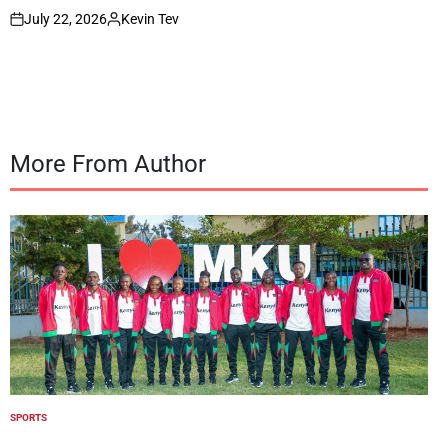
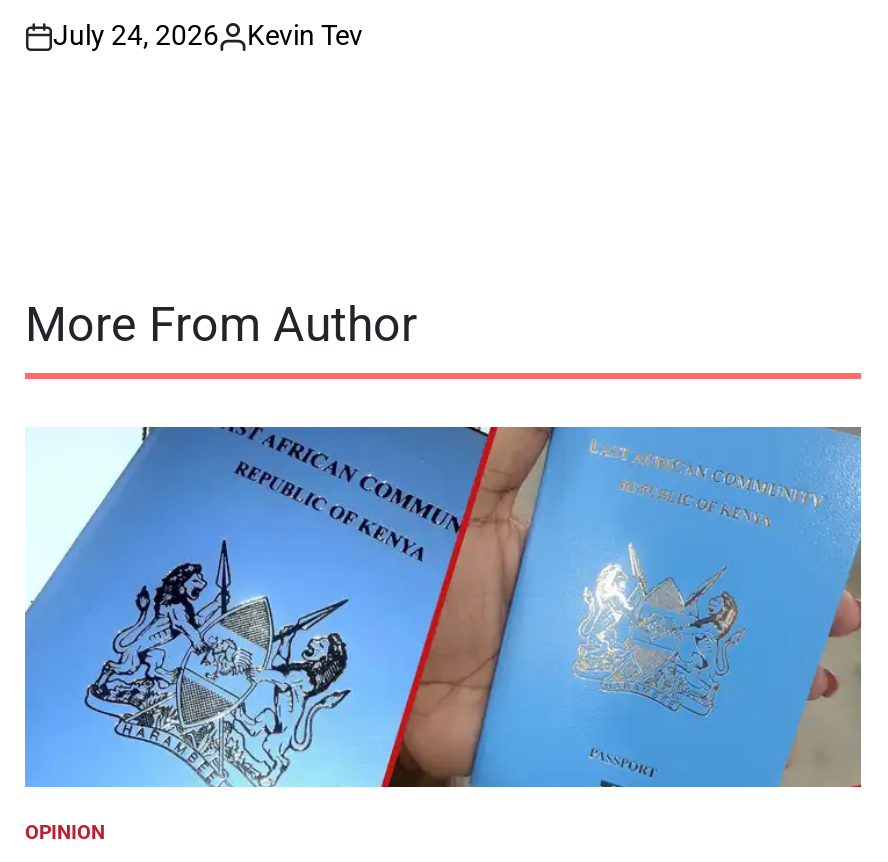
- July 22, 2026 Kevin Tev
+ July 24, 2026 Kevin Tev

- [image]
- SPORTS
+ [image]
+ OPINION
